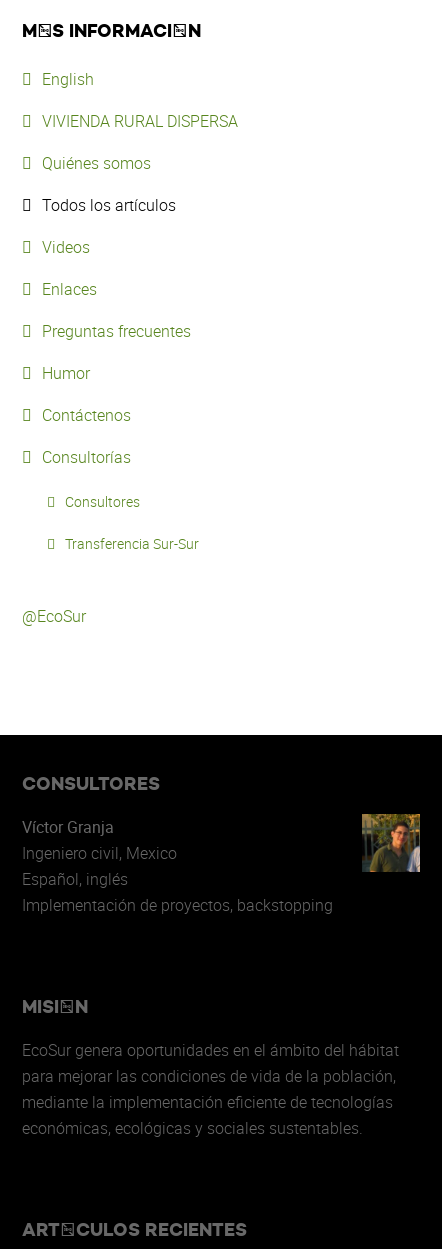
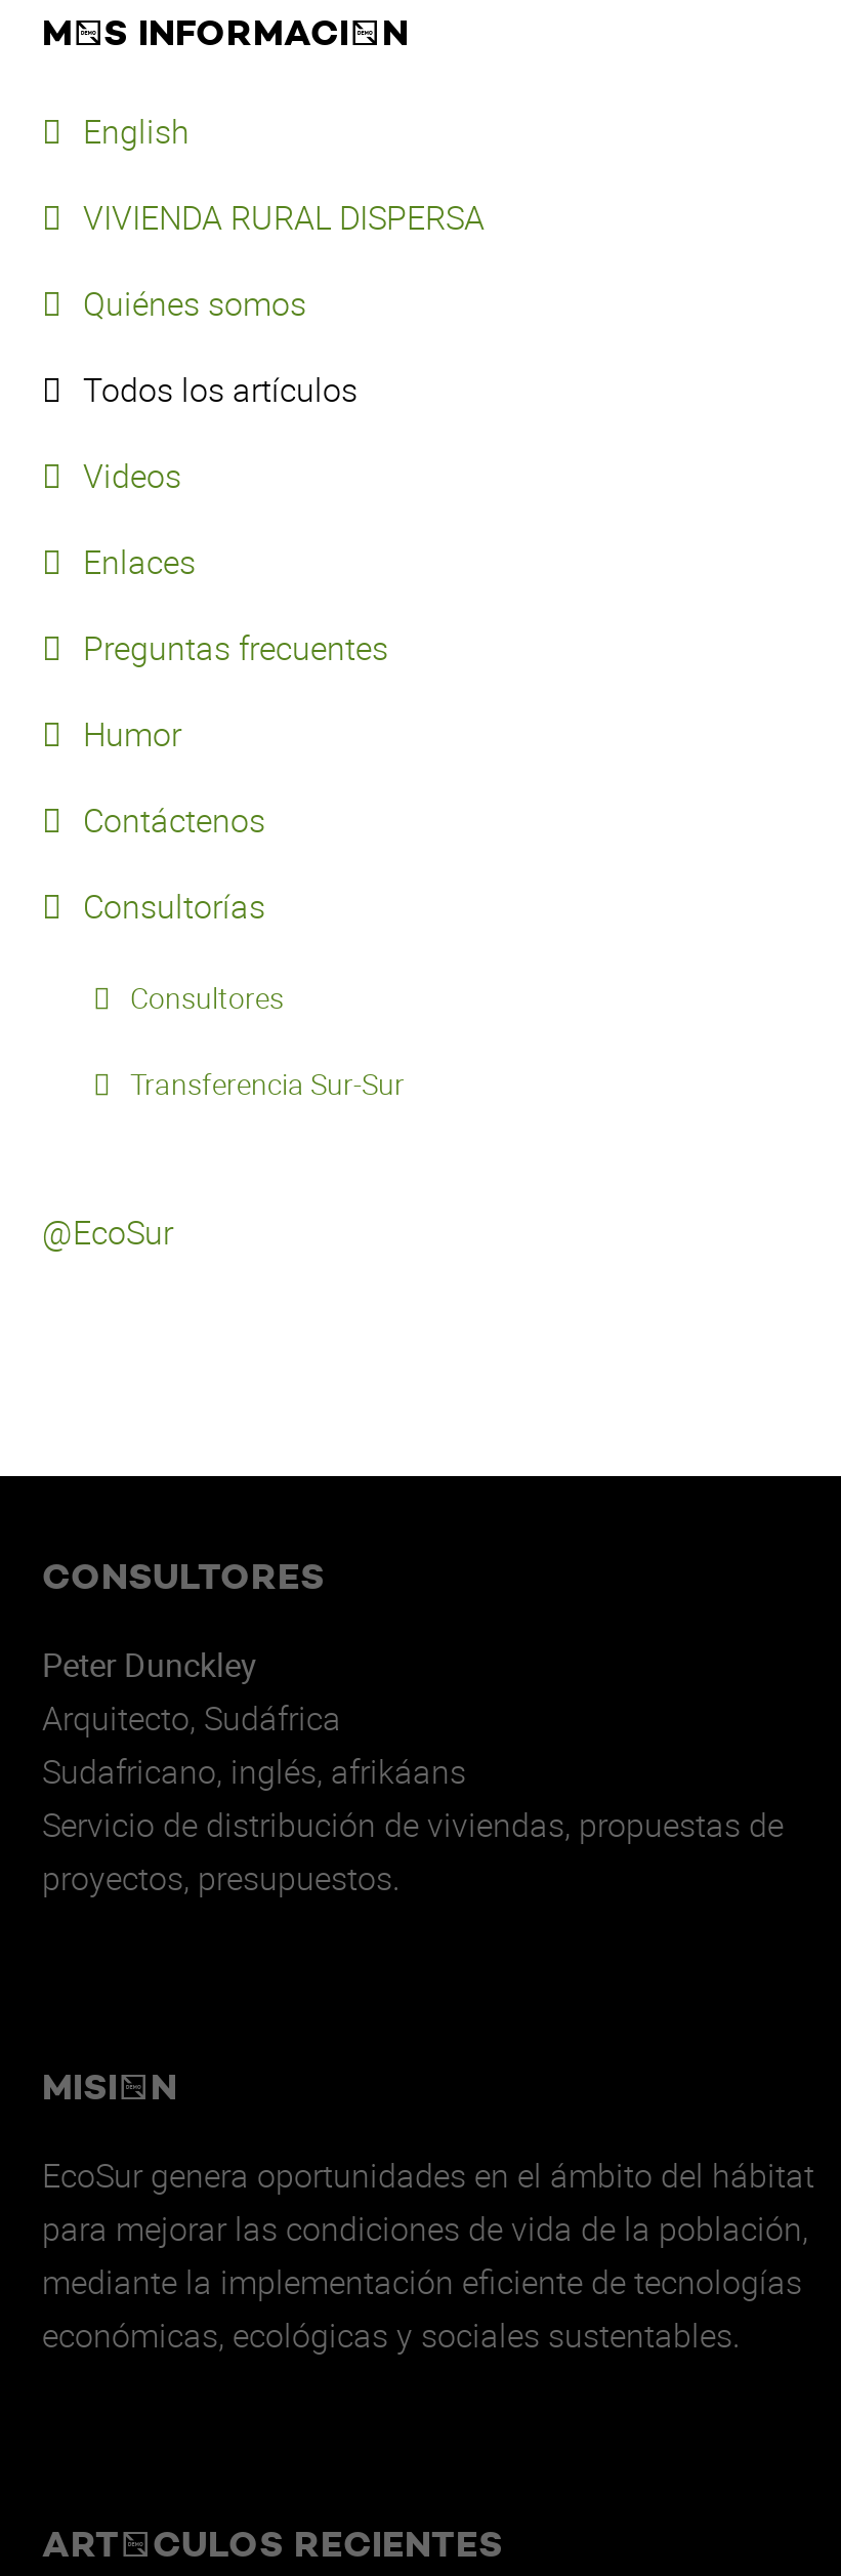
- Víctor Granja
- Ingeniero civil, Mexico
- Español, inglés
- Implementación de proyectos, backstopping
+ Peter Dunckley
+ Arquitecto, Sudáfrica
+ Sudafricano, inglés, afrikáans
+ Servicio de distribución de viviendas, propuestas de
+ proyectos, presupuestos.

- [image]
